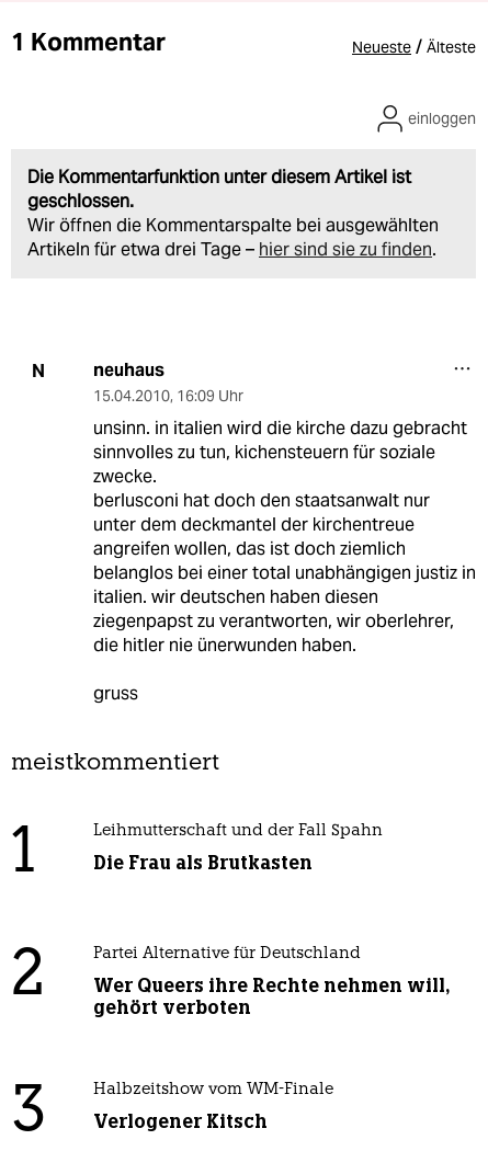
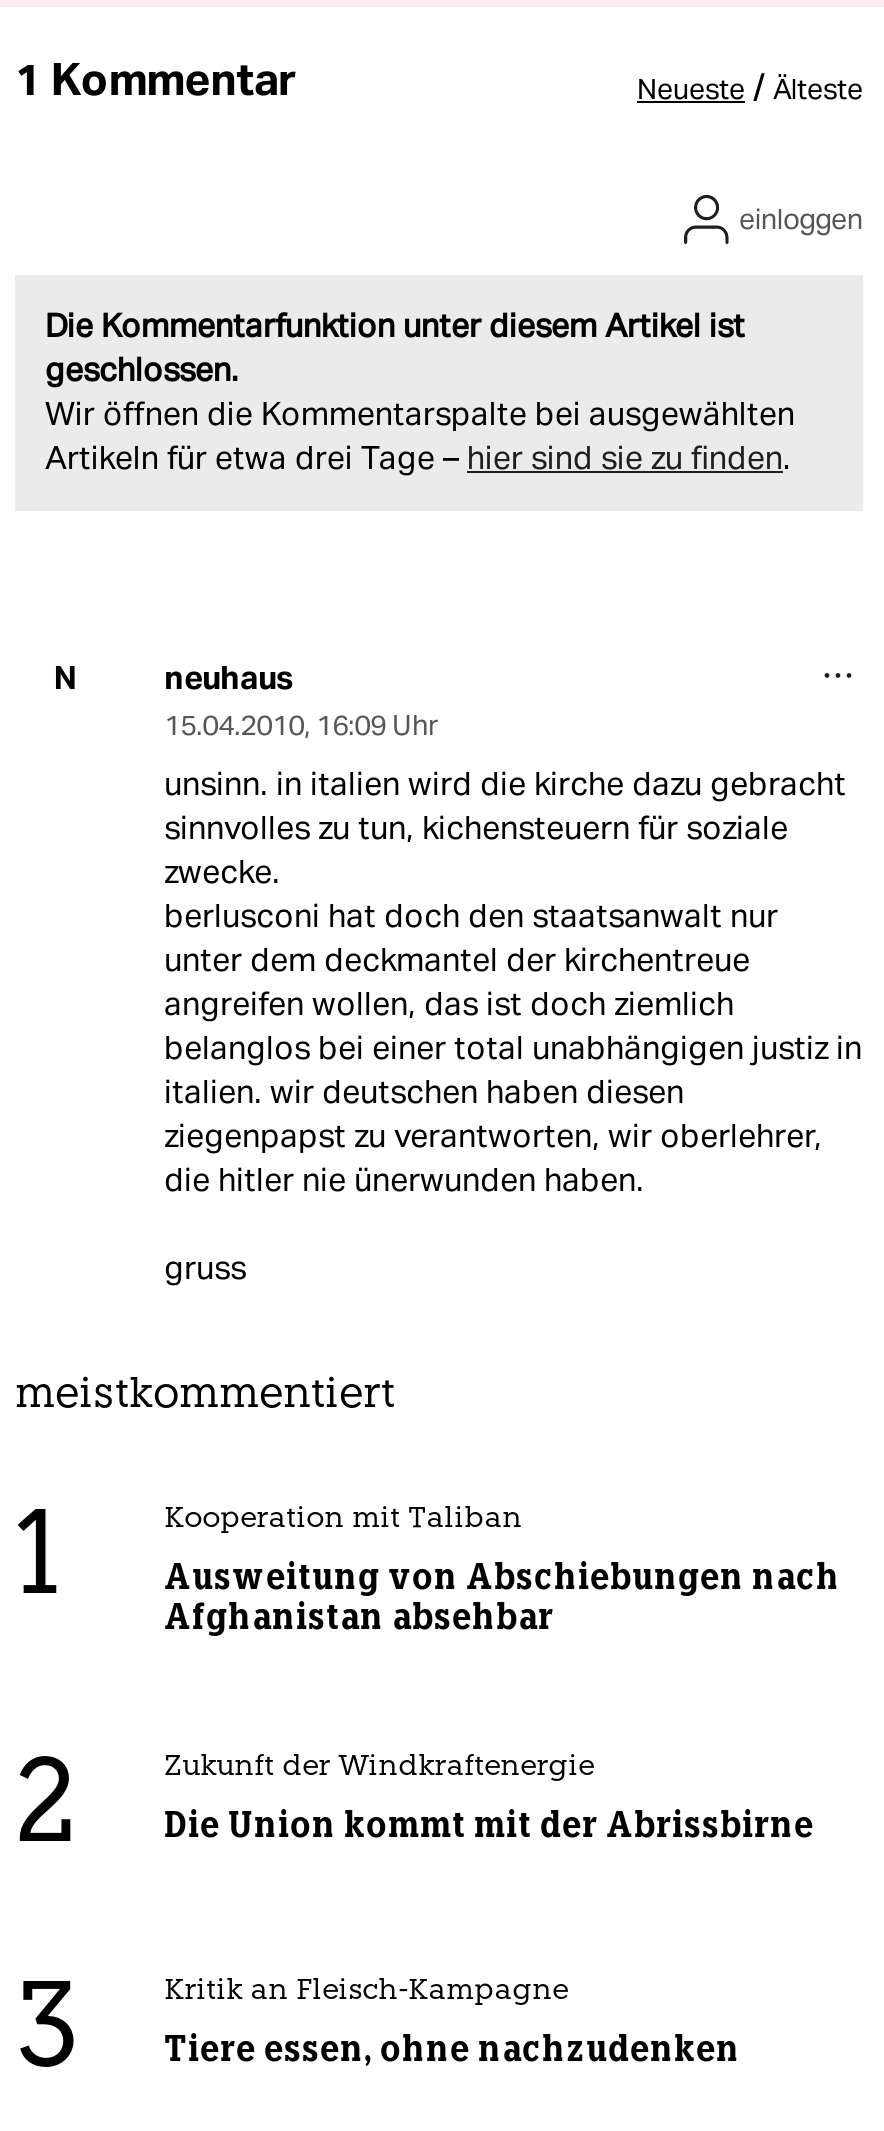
- Leihmutterschaft und der Fall Spahn
+ Kooperation mit Taliban

- Die Frau als Brutkasten
+ Ausweitung von Abschiebungen nach
+ Afghanistan absehbar

- Partei Alternative für Deutschland
+ Zukunft der Windkraftenergie

- Wer Queers ihre Rechte nehmen will,
- gehört verboten
+ Die Union kommt mit der Abrissbirne

- Halbzeitshow vom WM-Finale
+ Kritik an Fleisch-Kampagne

- Verlogener Kitsch
+ Tiere essen, ohne nachzudenken
